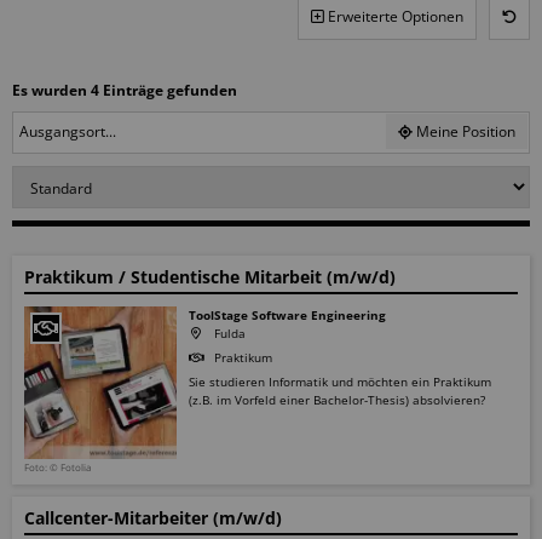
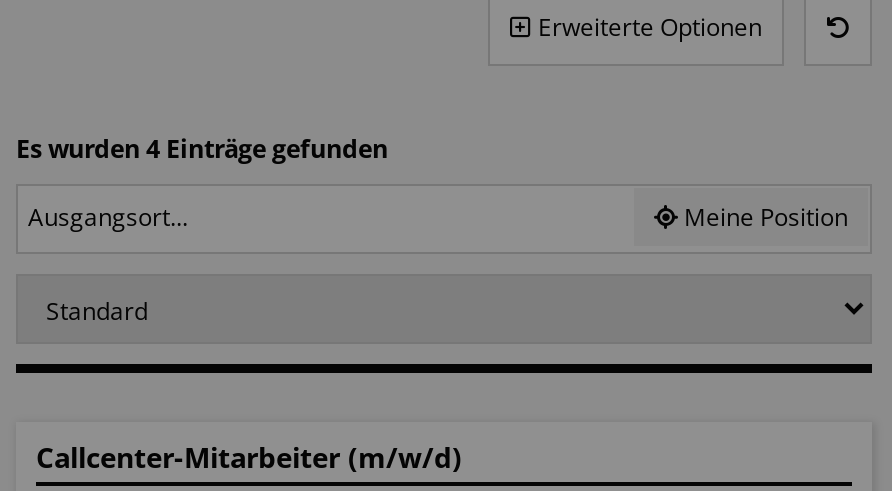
- Praktikum / Studentische Mitarbeit (m/w/d)

- [image]
- Foto: © Fotolia

- ToolStage Software Engineering
- Fulda
- Praktikum
- Sie studieren Informatik und möchten ein Praktikum
- (z.B. im Vorfeld einer Bachelor-Thesis) absolvieren?
